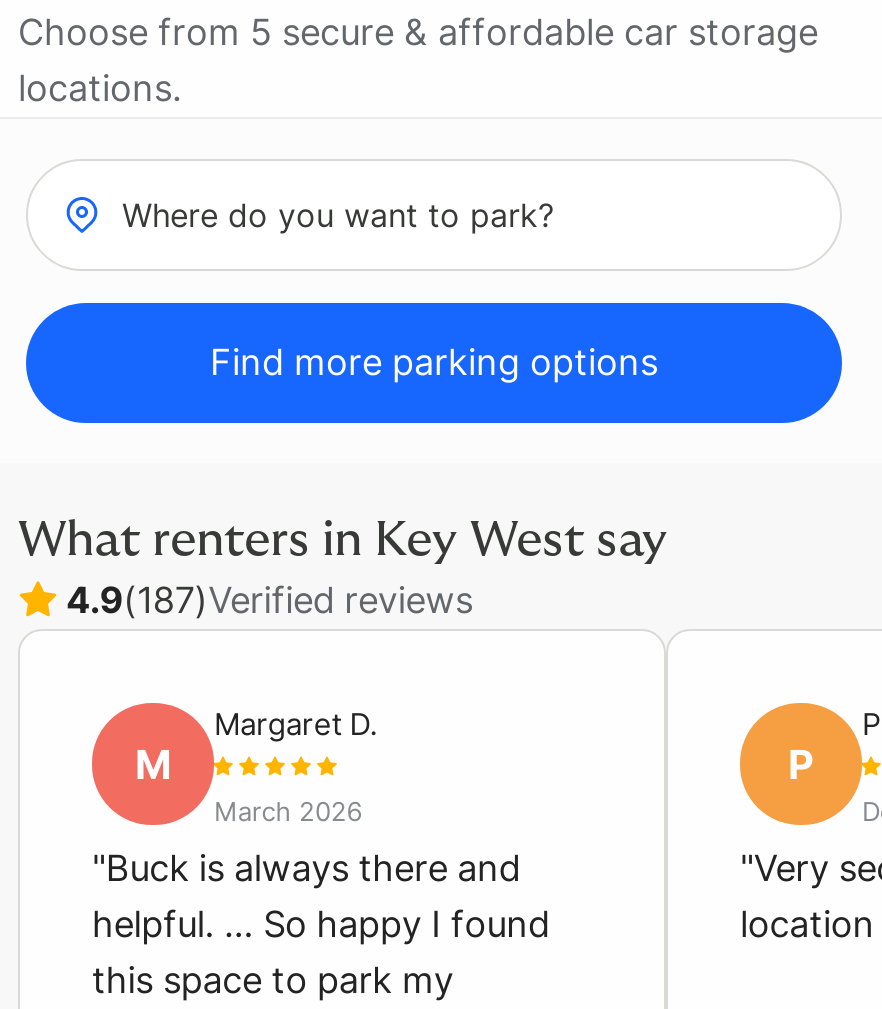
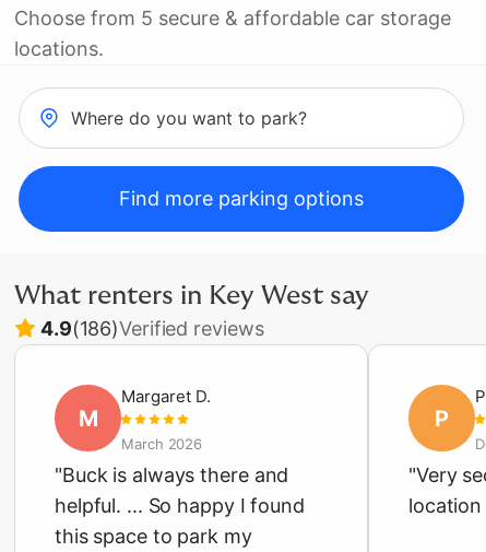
- 4.9(187)Verified reviews
+ 4.9(186)Verified reviews
